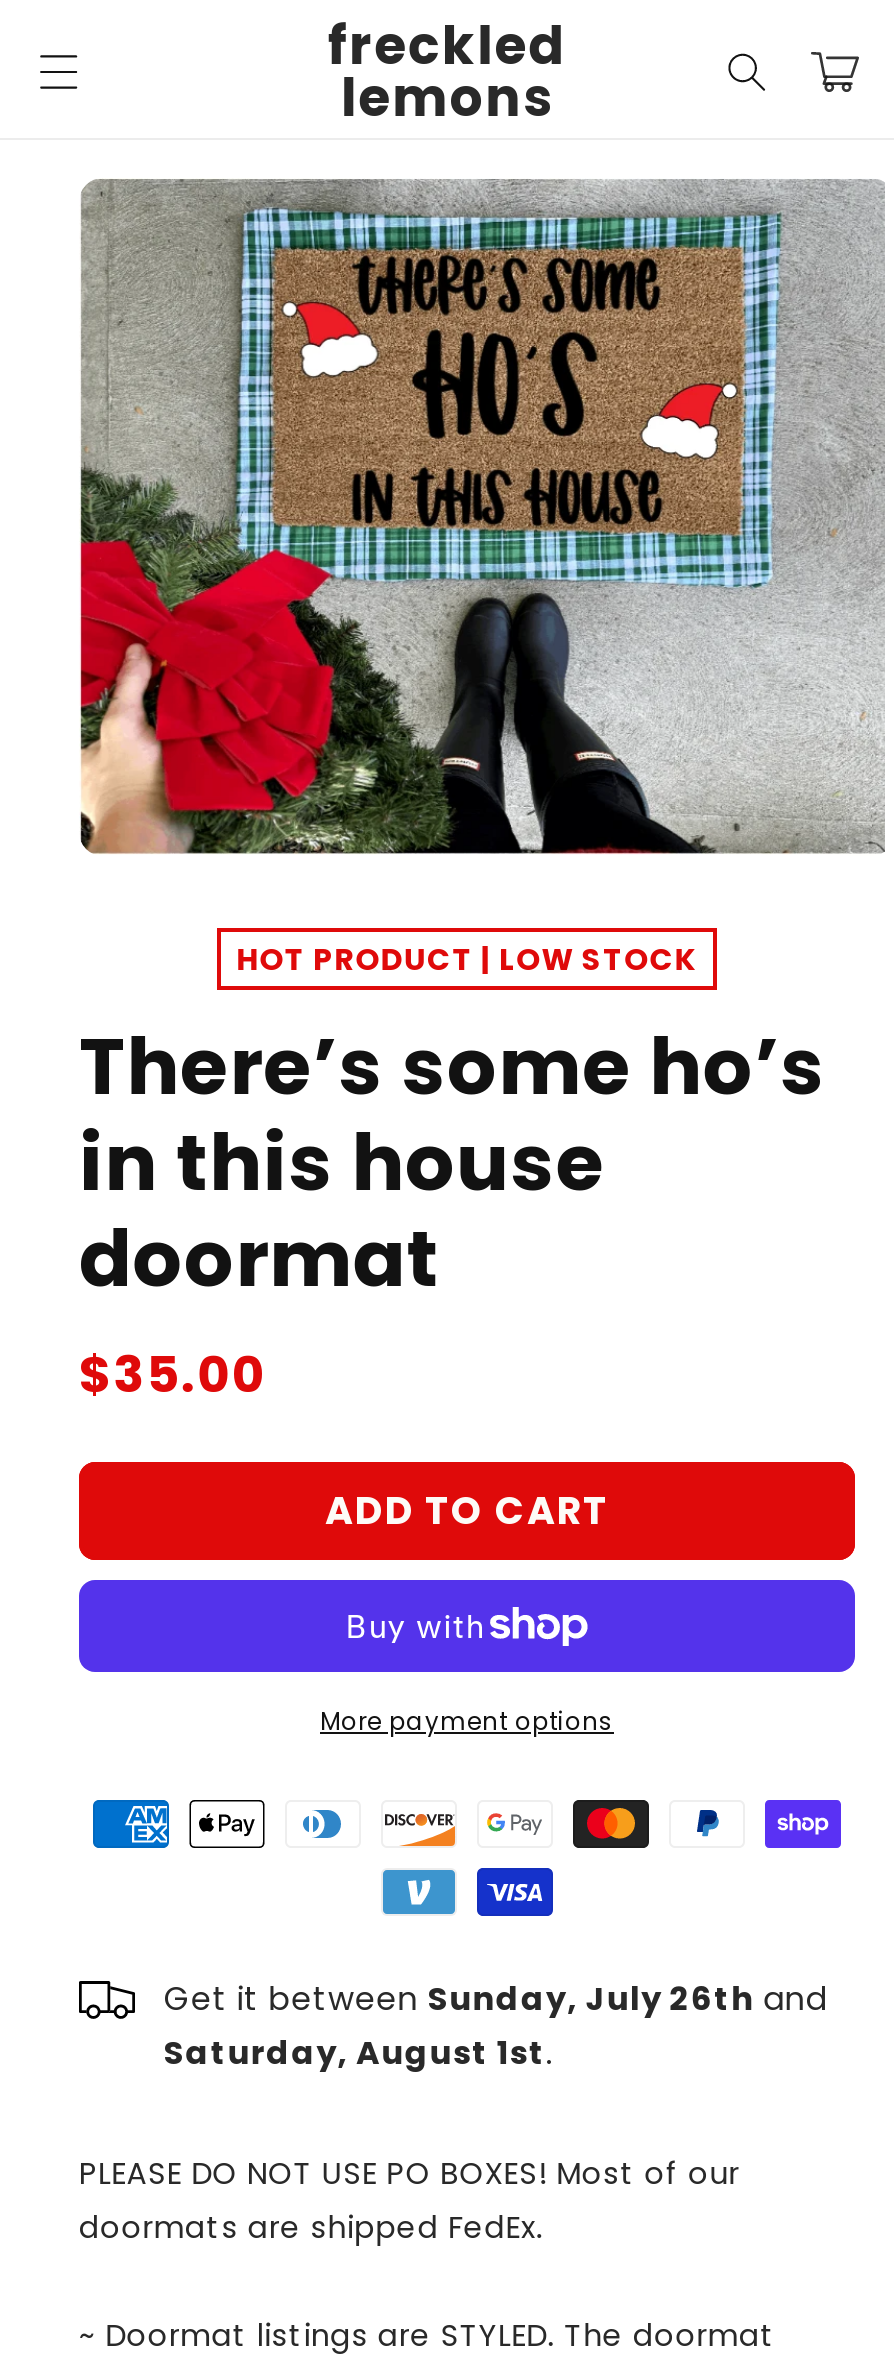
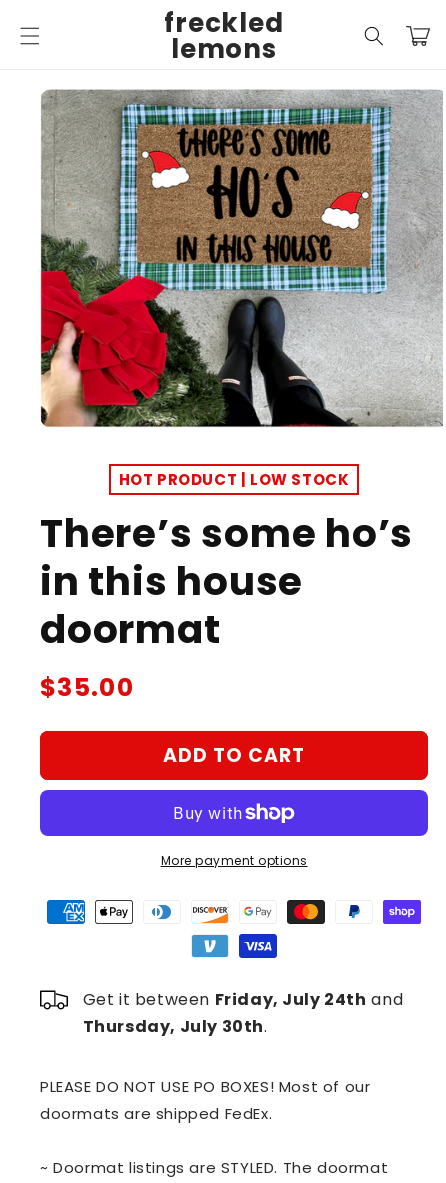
- Get it between Sunday, July 26th and
- Saturday, August 1st.
+ Get it between Friday, July 24th and
+ Thursday, July 30th.
